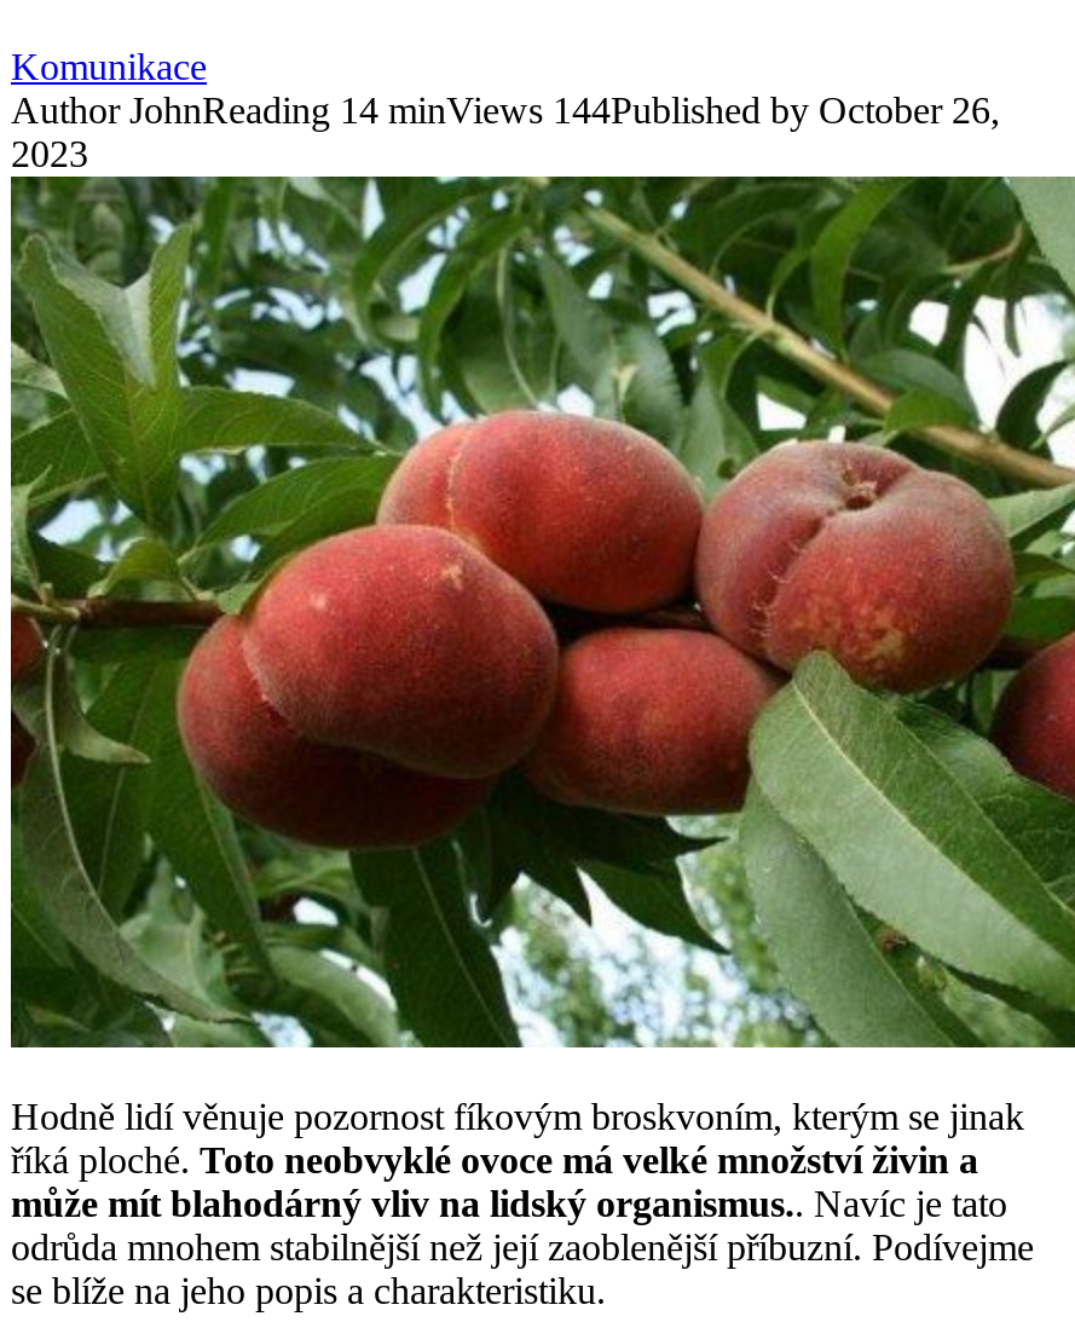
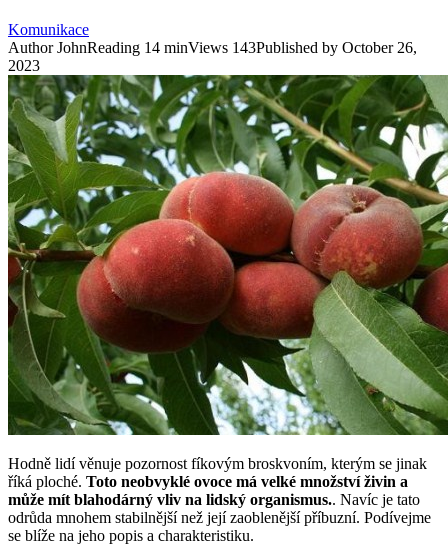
- Author JohnReading 14 minViews 144Published by October 26,
+ Author JohnReading 14 minViews 143Published by October 26,
